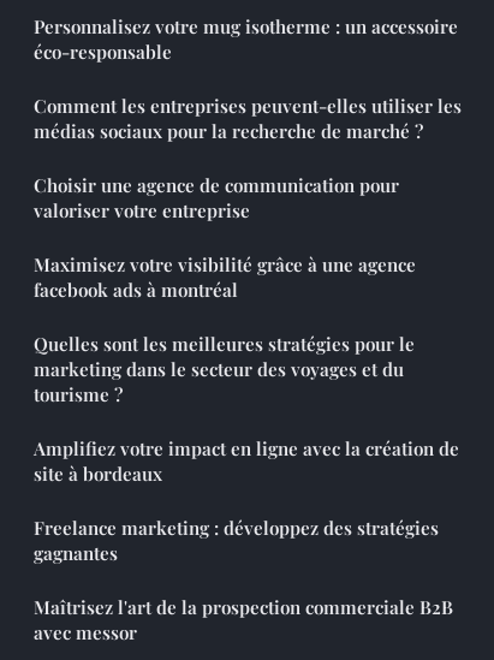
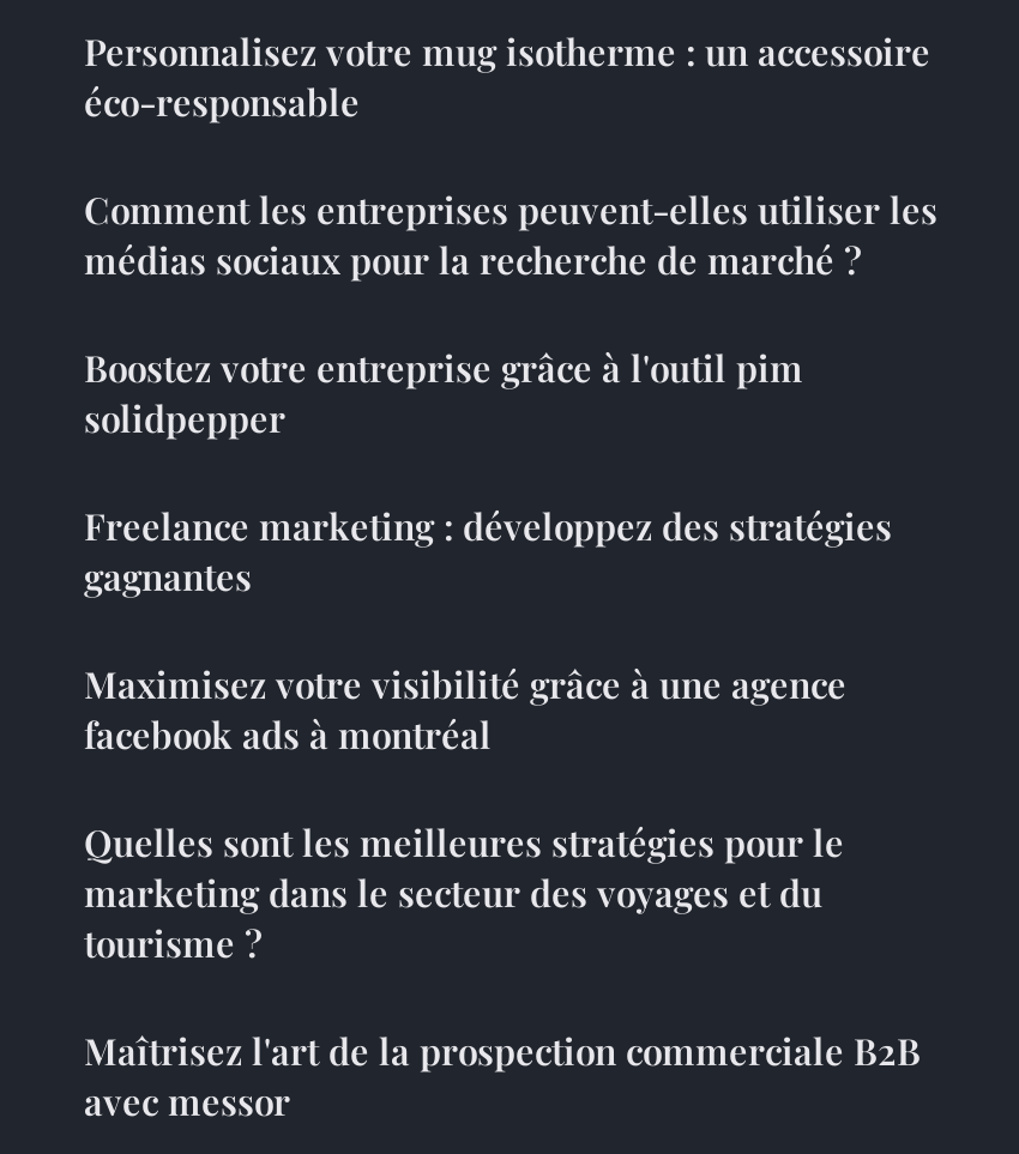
- Choisir une agence de communication pour
- valoriser votre entreprise
+ Boostez votre entreprise grâce à l'outil pim
+ solidpepper

moved down: Maximisez votre visibilité grâce à une agence | facebook ads à montréal | Quelles sont les meilleures stratégies pour le | marketing dans le secteur des voyages et du | tourisme ?

- Amplifiez votre impact en ligne avec la création de
- site à bordeaux

moved up: Freelance marketing : développez des stratégies | gagnantes
